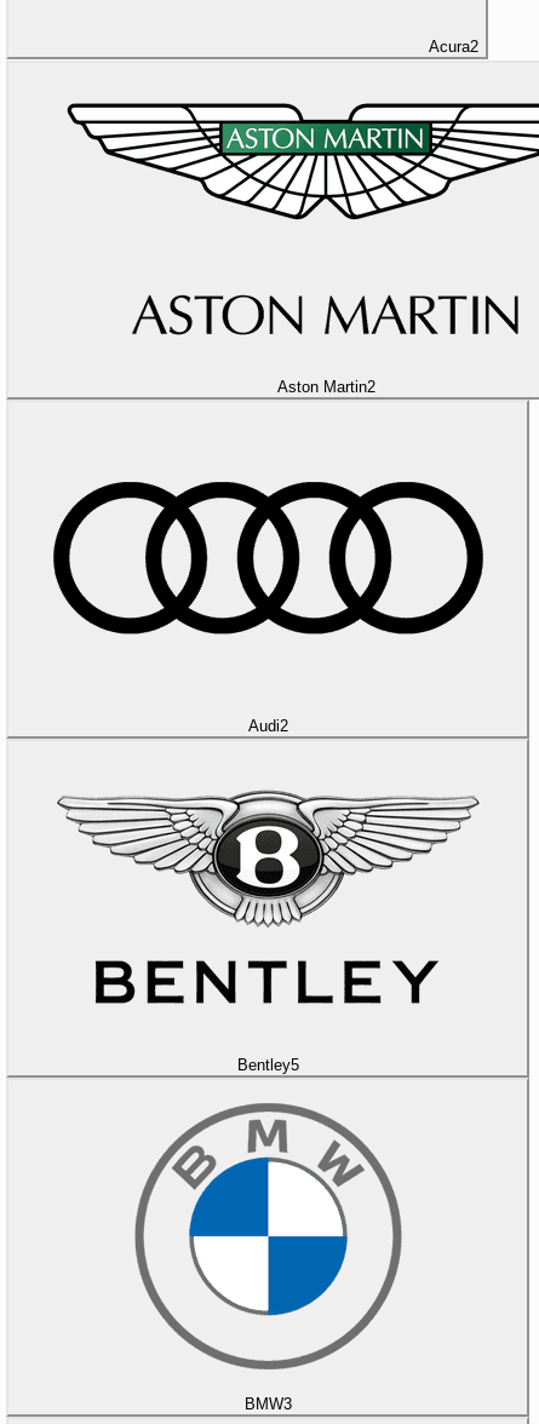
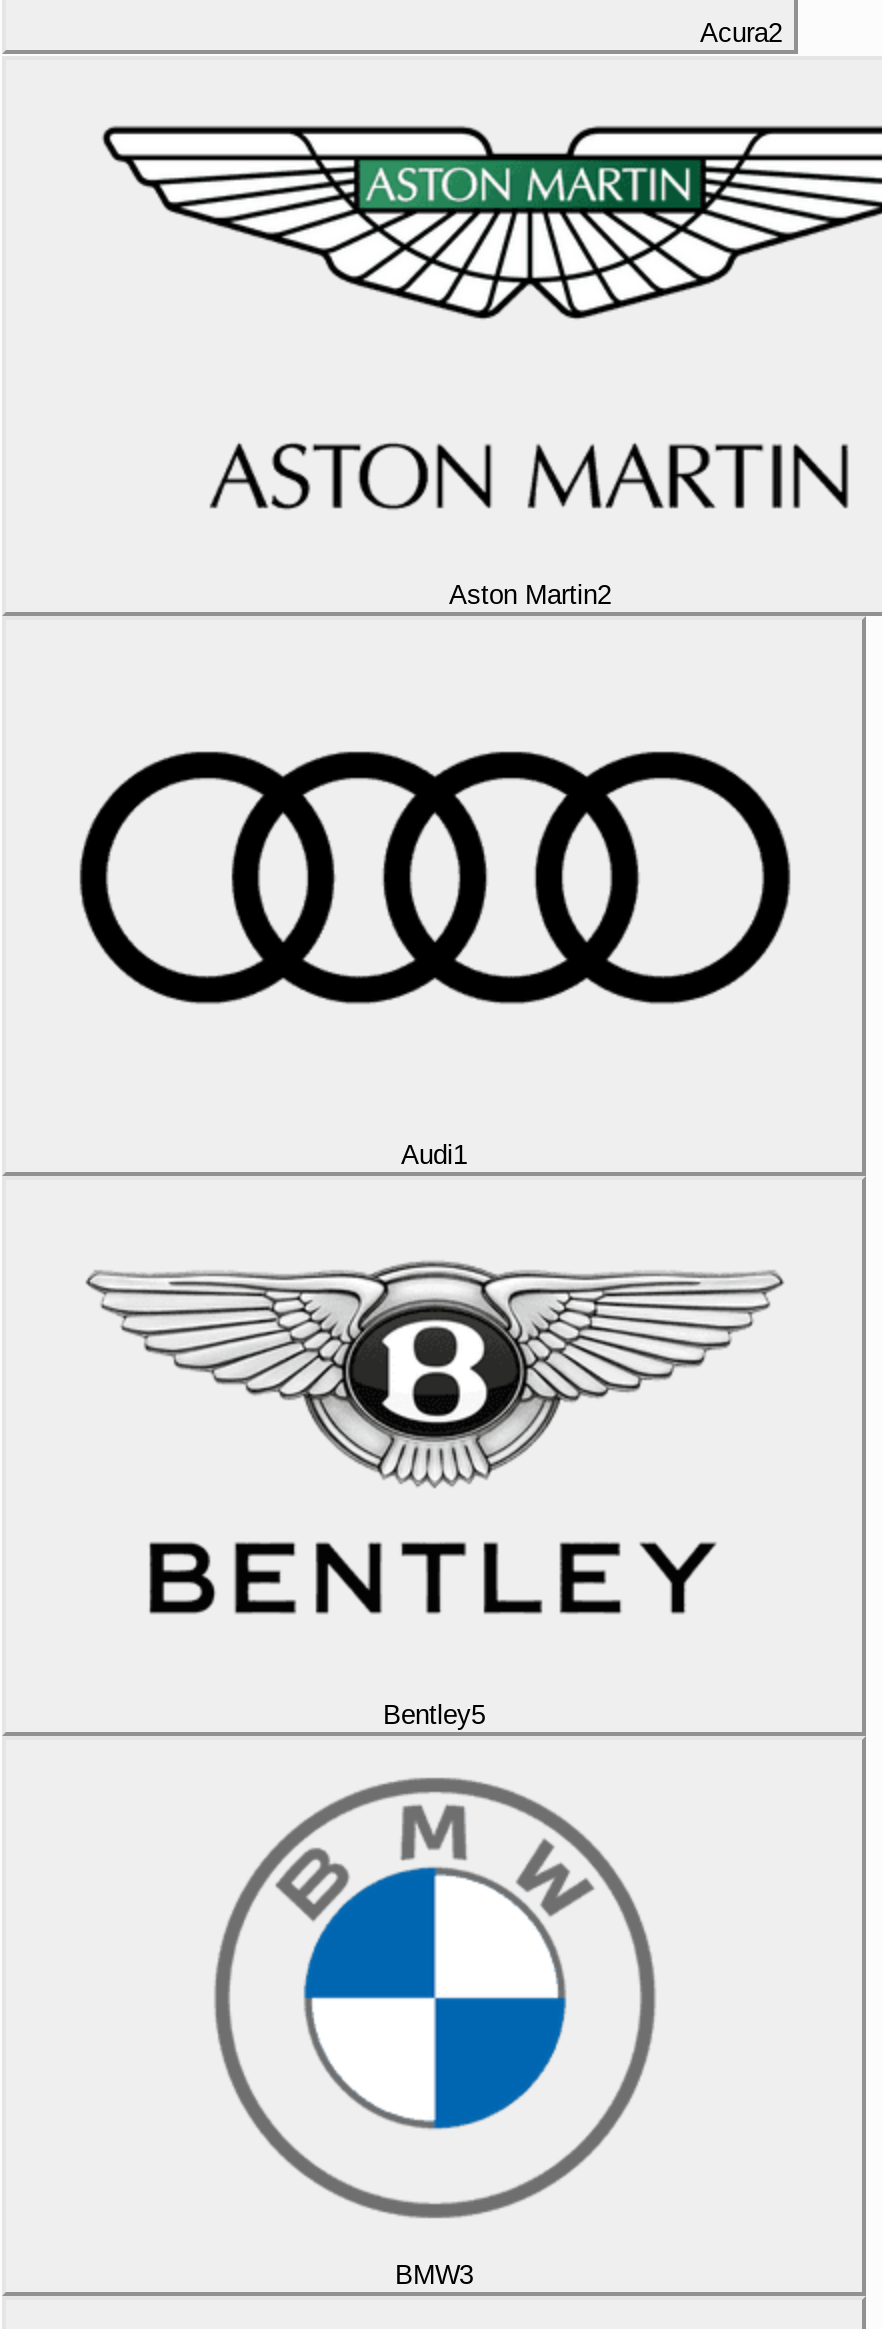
- Audi2
+ Audi1
